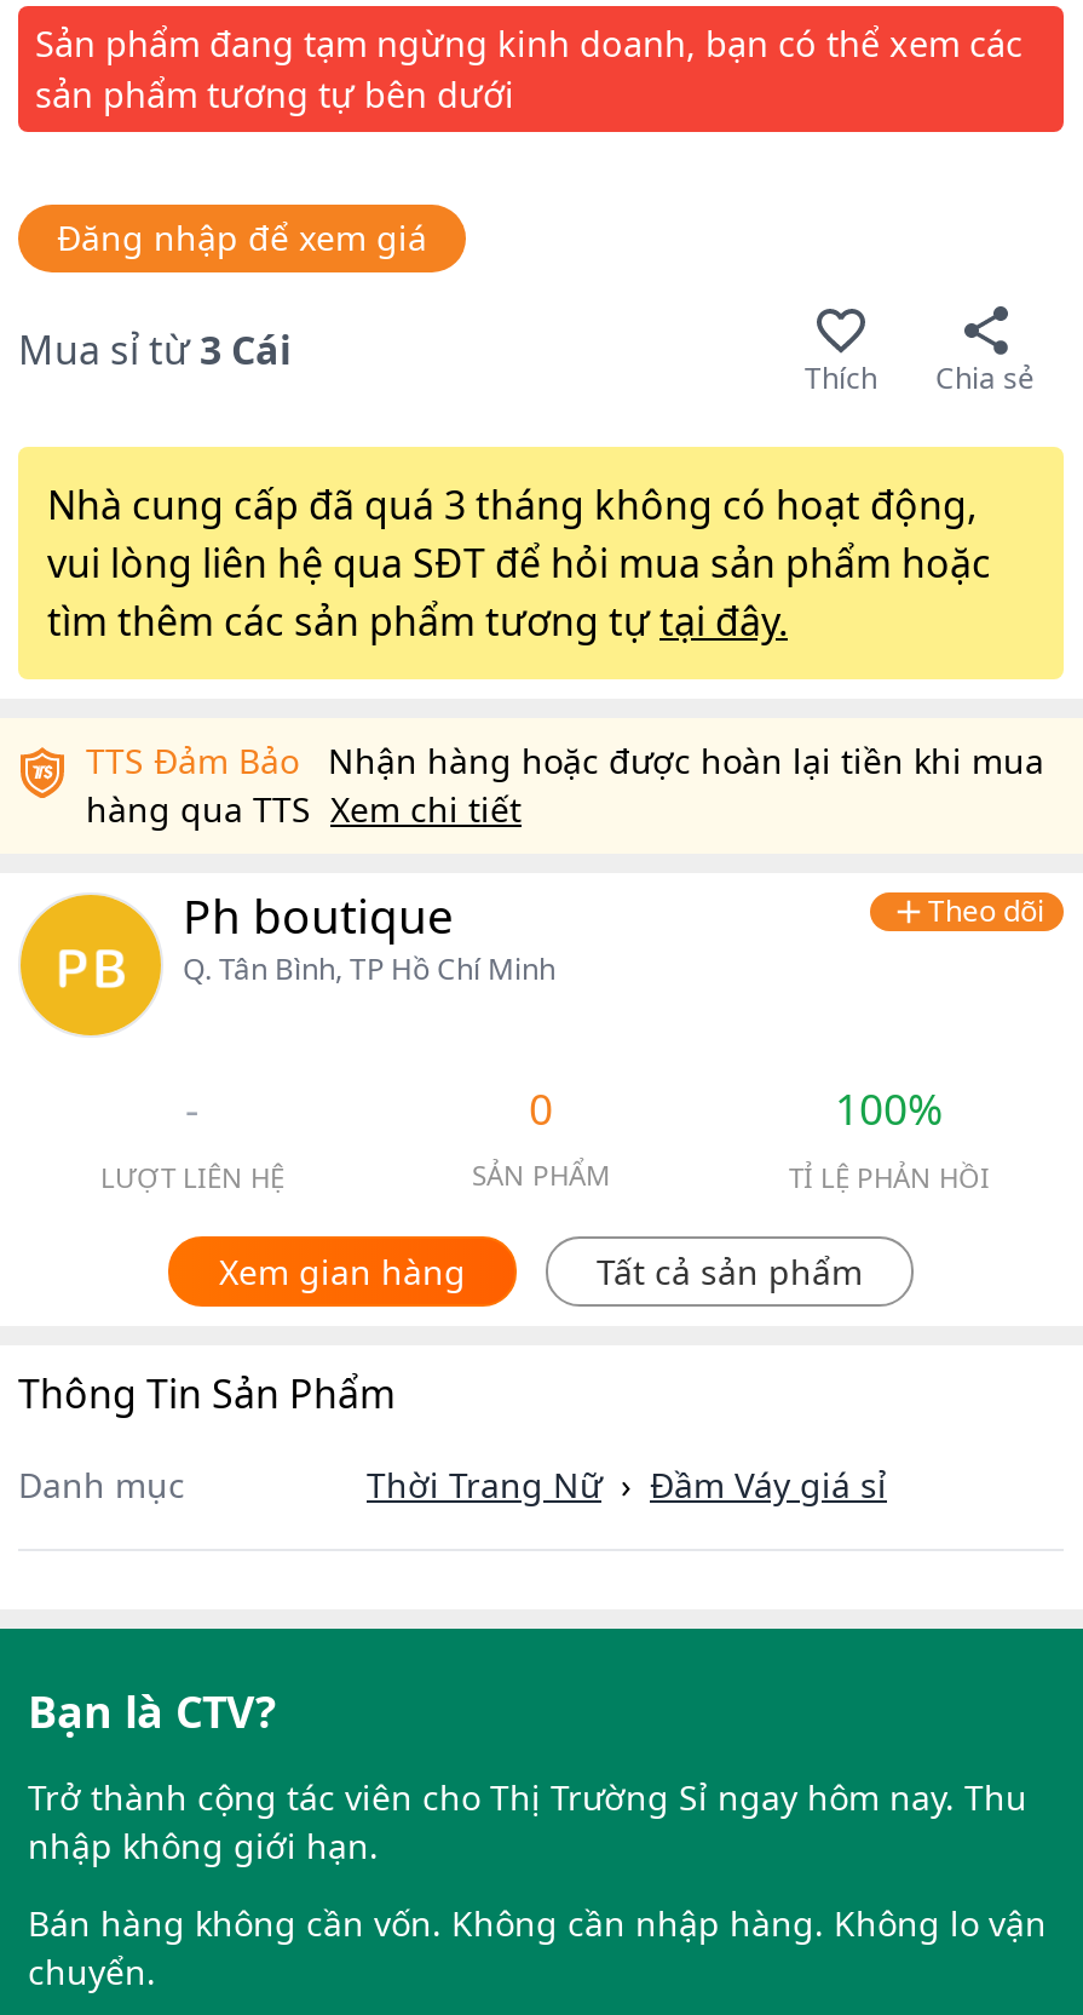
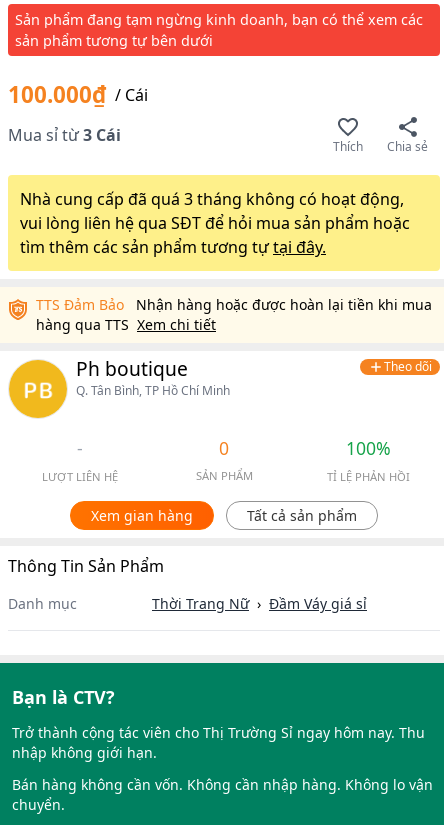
- Đăng nhập để xem giá
+ 100.000₫ /Cái
